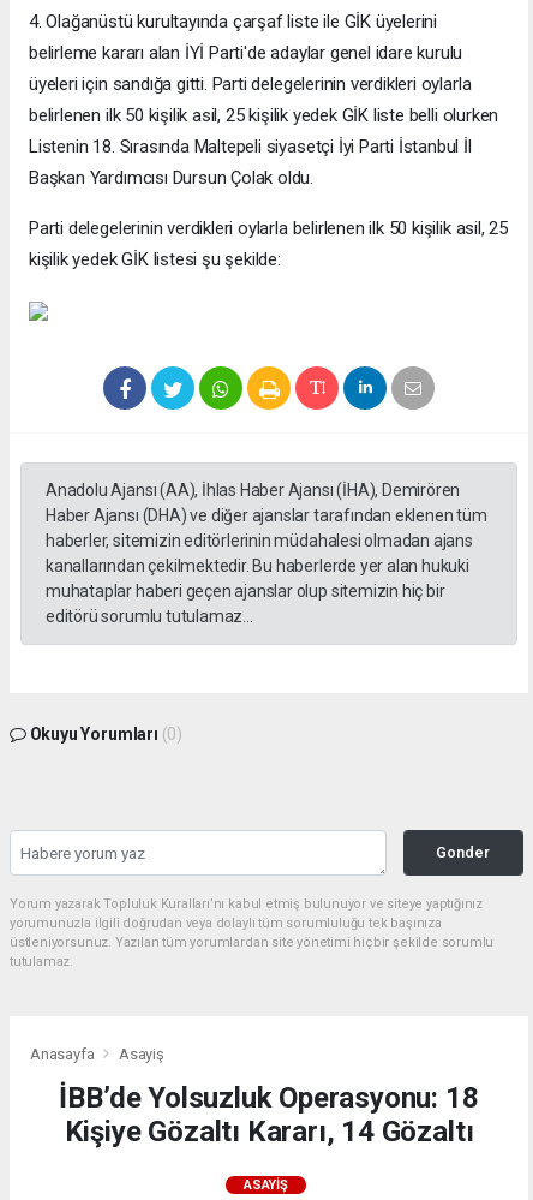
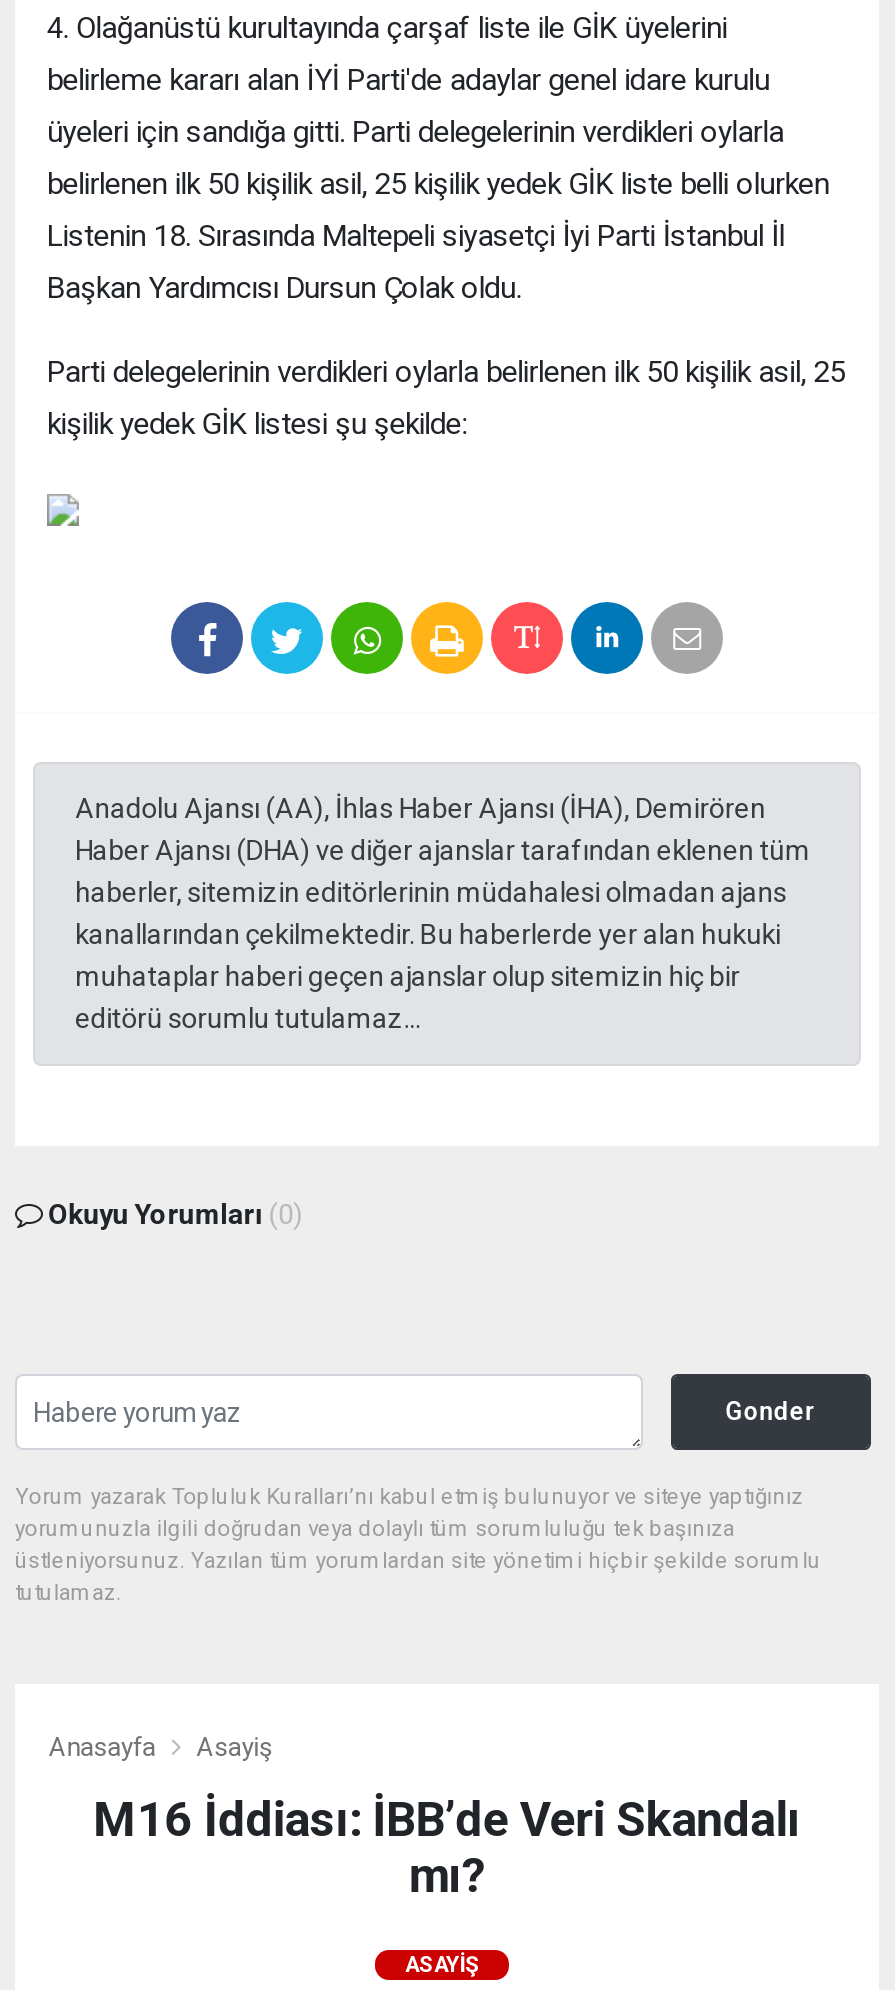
- İBB’de Yolsuzluk Operasyonu: 18
- Kişiye Gözaltı Kararı, 14 Gözaltı
+ M16 İddiası: İBB’de Veri Skandalı
+ mı?
